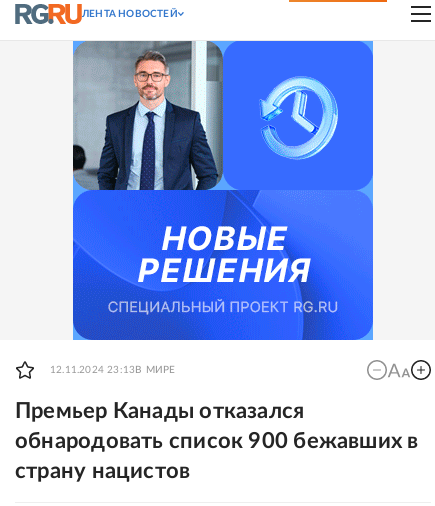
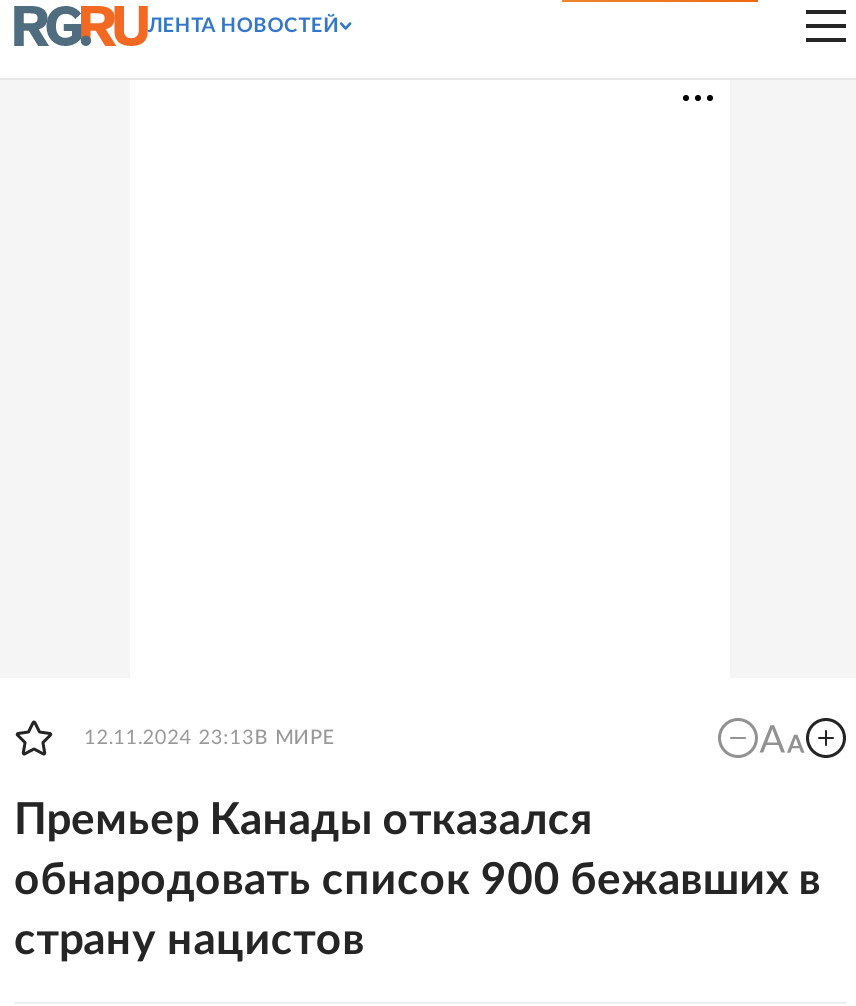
- [image]
